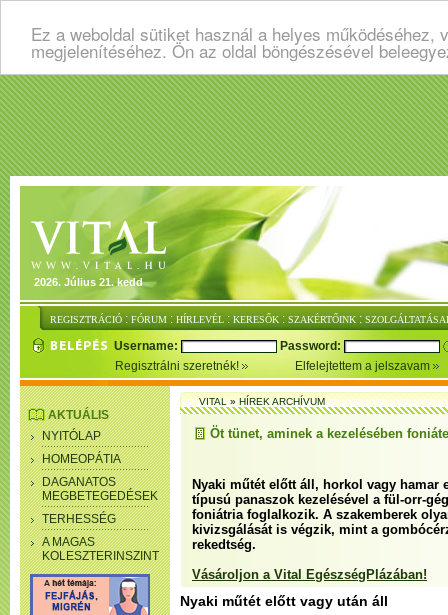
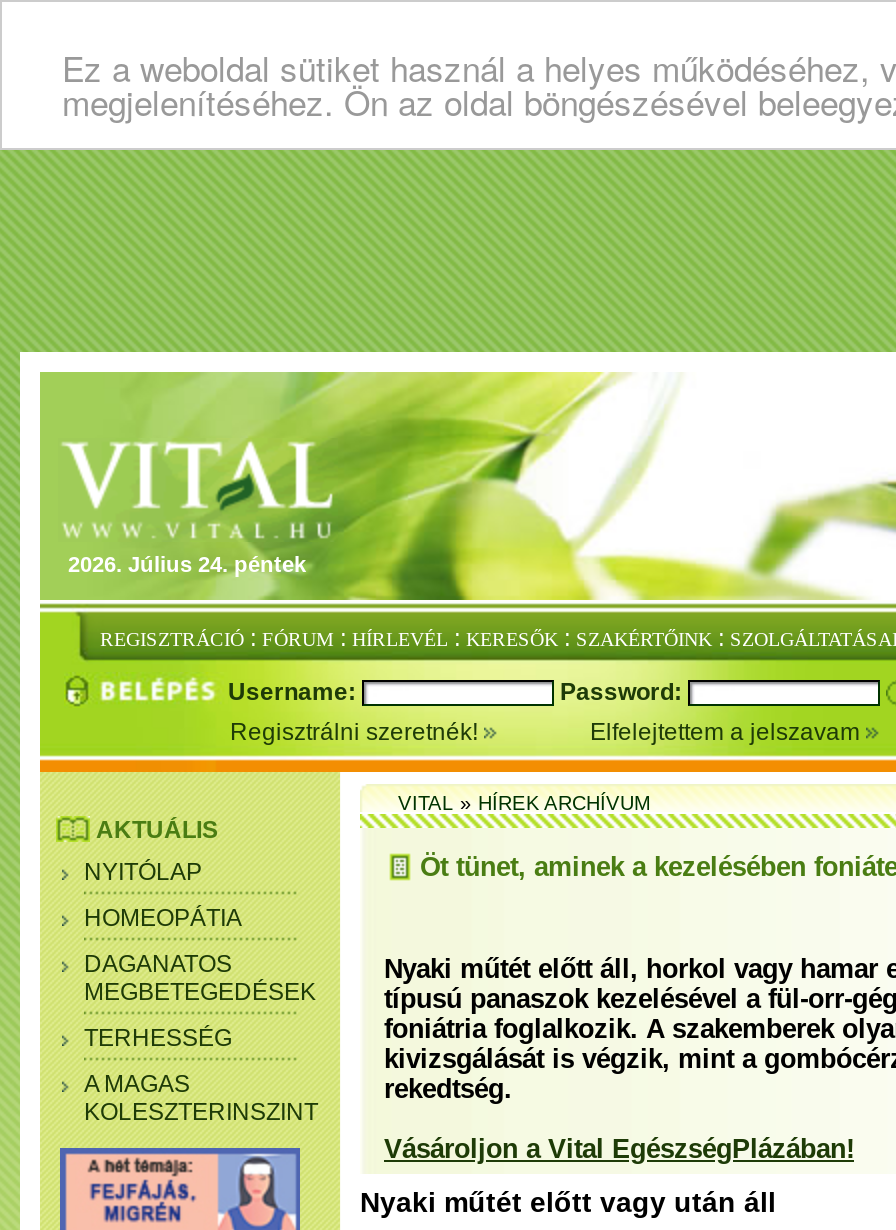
- 2026. Július 21. kedd
+ 2026. Július 24. péntek
